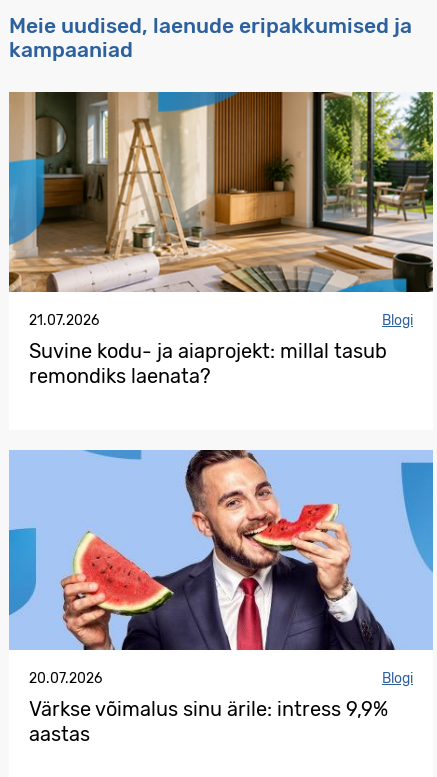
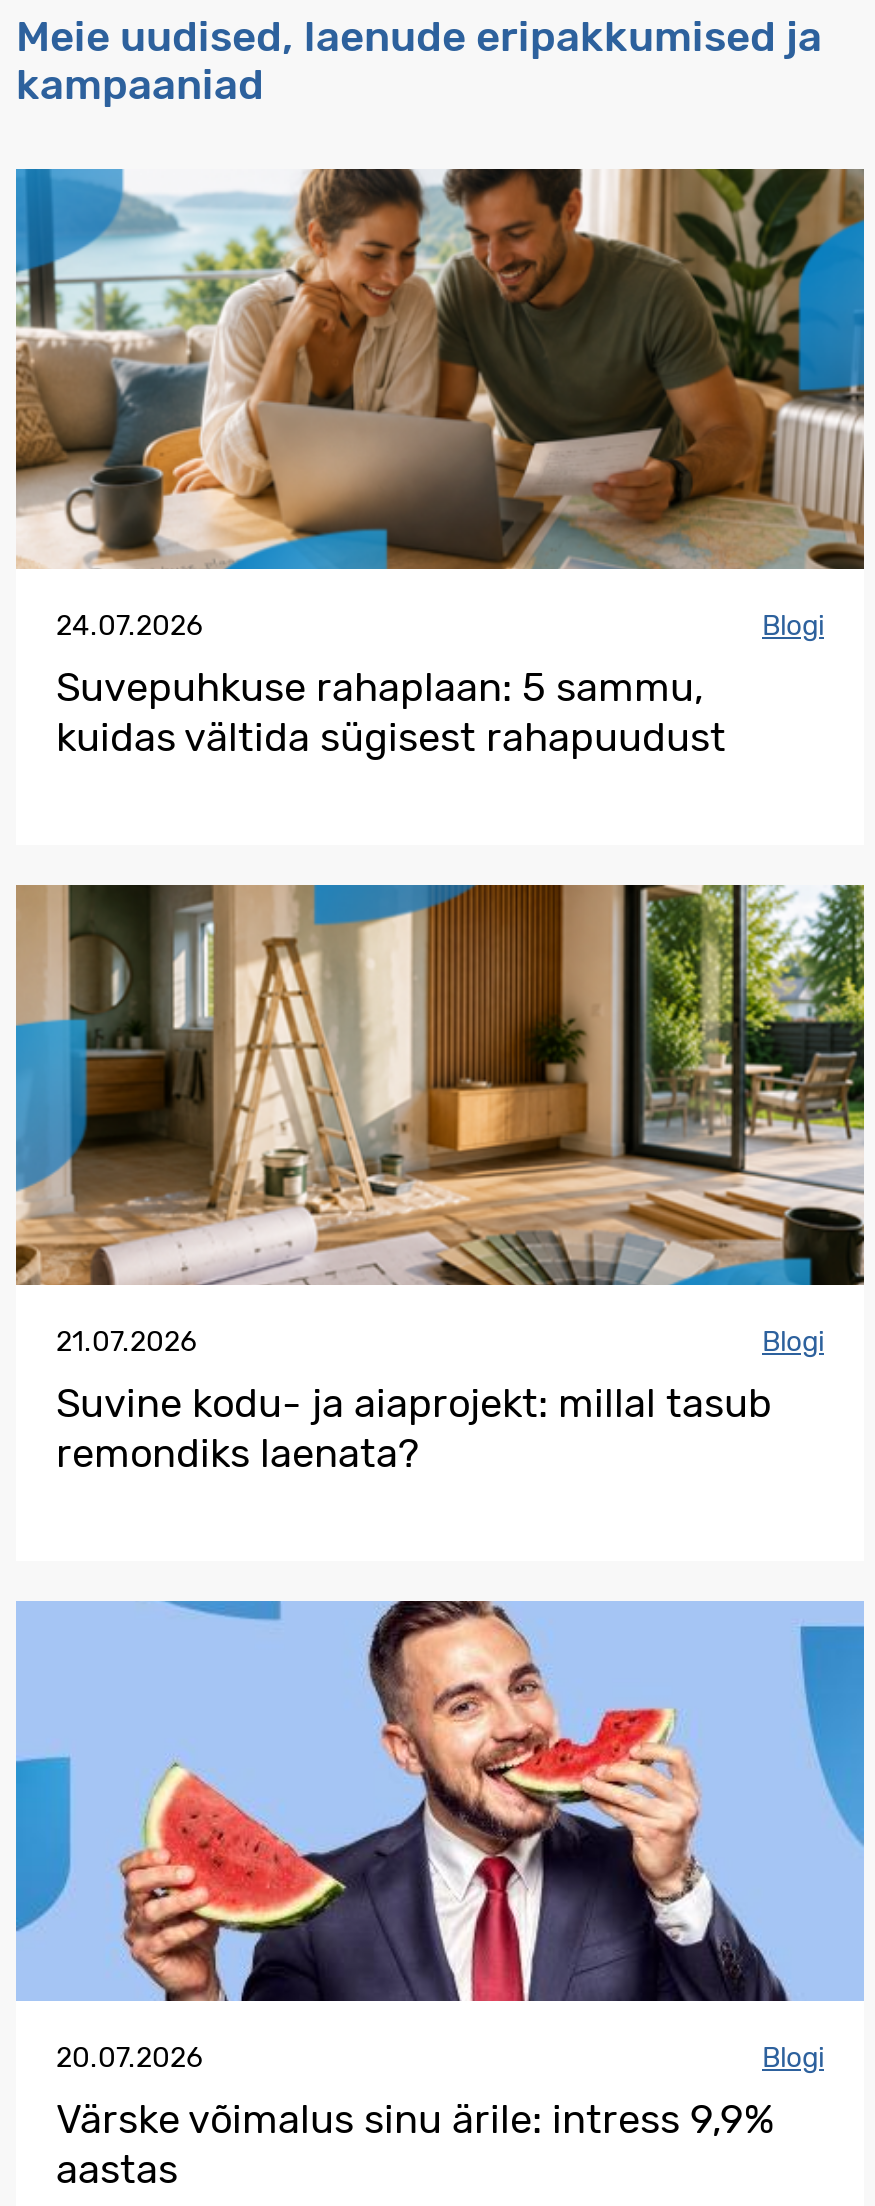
+ [image]
+ 24.07.2026
+ Blogi
+ Suvepuhkuse rahaplaan: 5 sammu,
+ kuidas vältida sügisest rahapuudust

- Värkse võimalus sinu ärile: intress 9,9%
+ Värske võimalus sinu ärile: intress 9,9%
